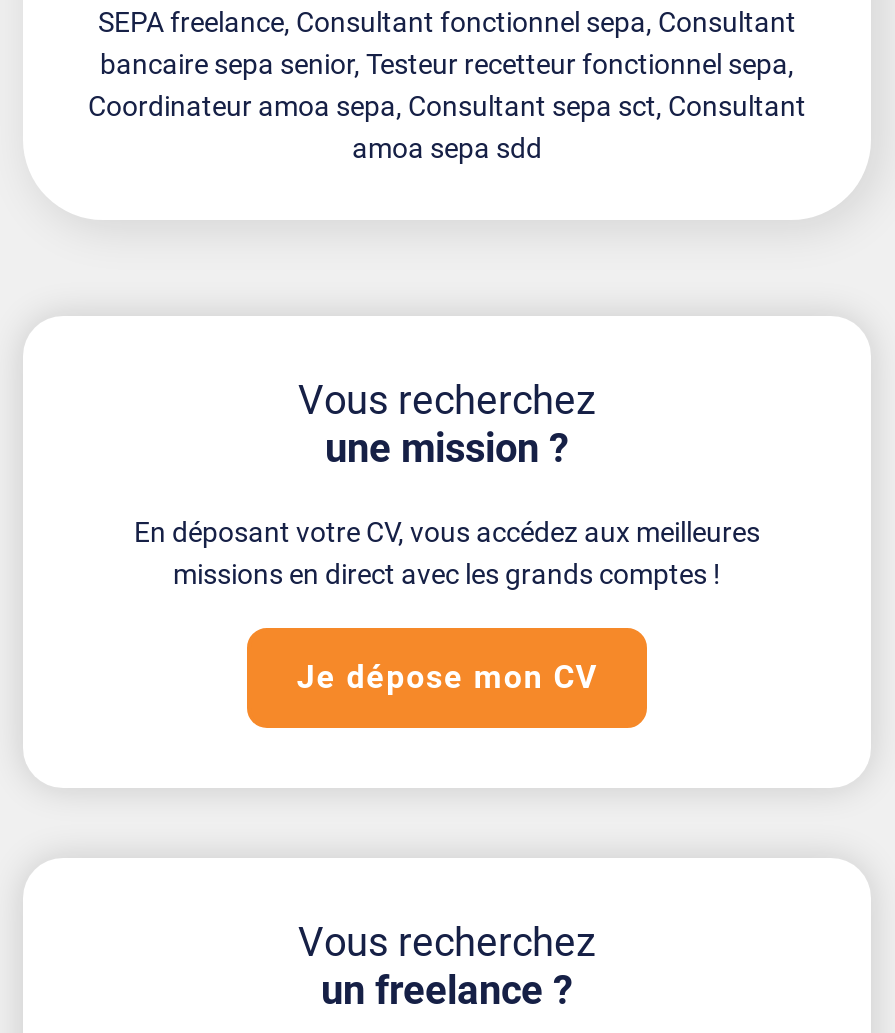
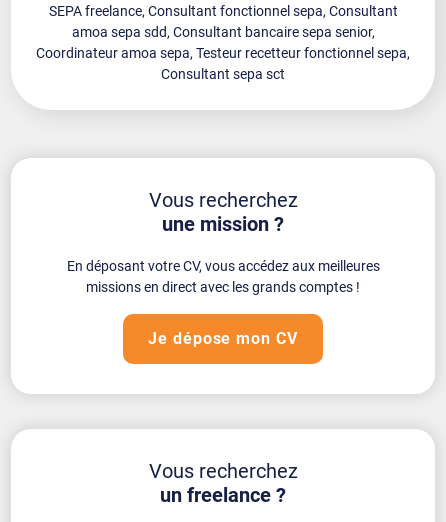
- bancaire sepa senior, Testeur recetteur fonctionnel sepa,
+ amoa sepa sdd, Consultant bancaire sepa senior,

- Coordinateur amoa sepa, Consultant sepa sct, Consultant
+ Coordinateur amoa sepa, Testeur recetteur fonctionnel sepa,

- amoa sepa sdd
+ Consultant sepa sct
